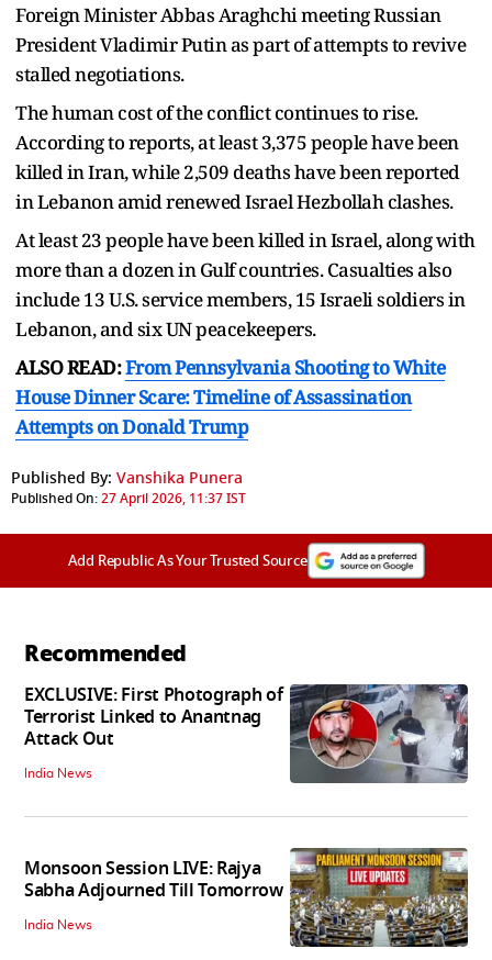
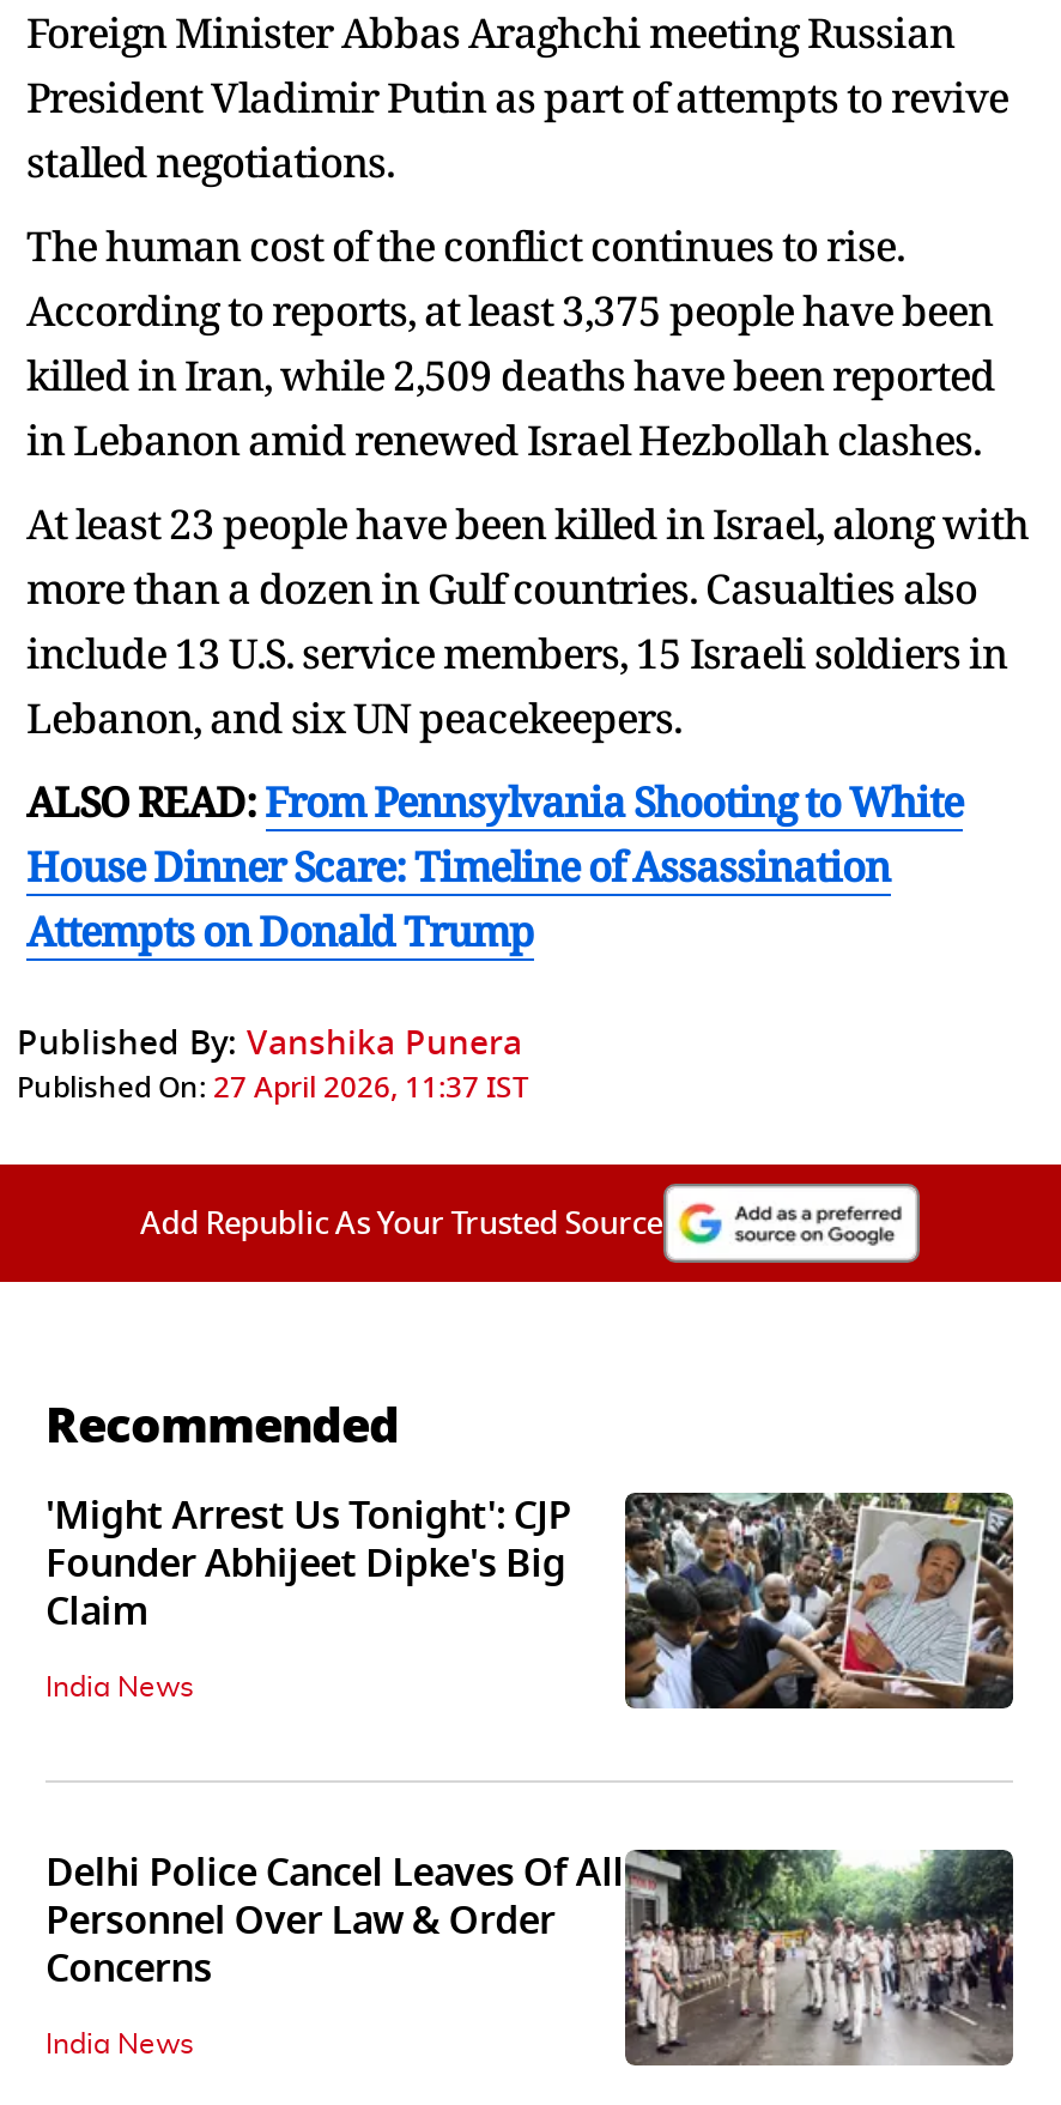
- [image]
- EXCLUSIVE: First Photograph of
- Terrorist Linked to Anantnag
- Attack Out
+ [image]
+ 'Might Arrest Us Tonight': CJP
+ Founder Abhijeet Dipke's Big
+ Claim

- [image]
- Monsoon Session LIVE: Rajya
- Sabha Adjourned Till Tomorrow
+ [image]
+ Delhi Police Cancel Leaves Of All
+ Personnel Over Law & Order
+ Concerns
